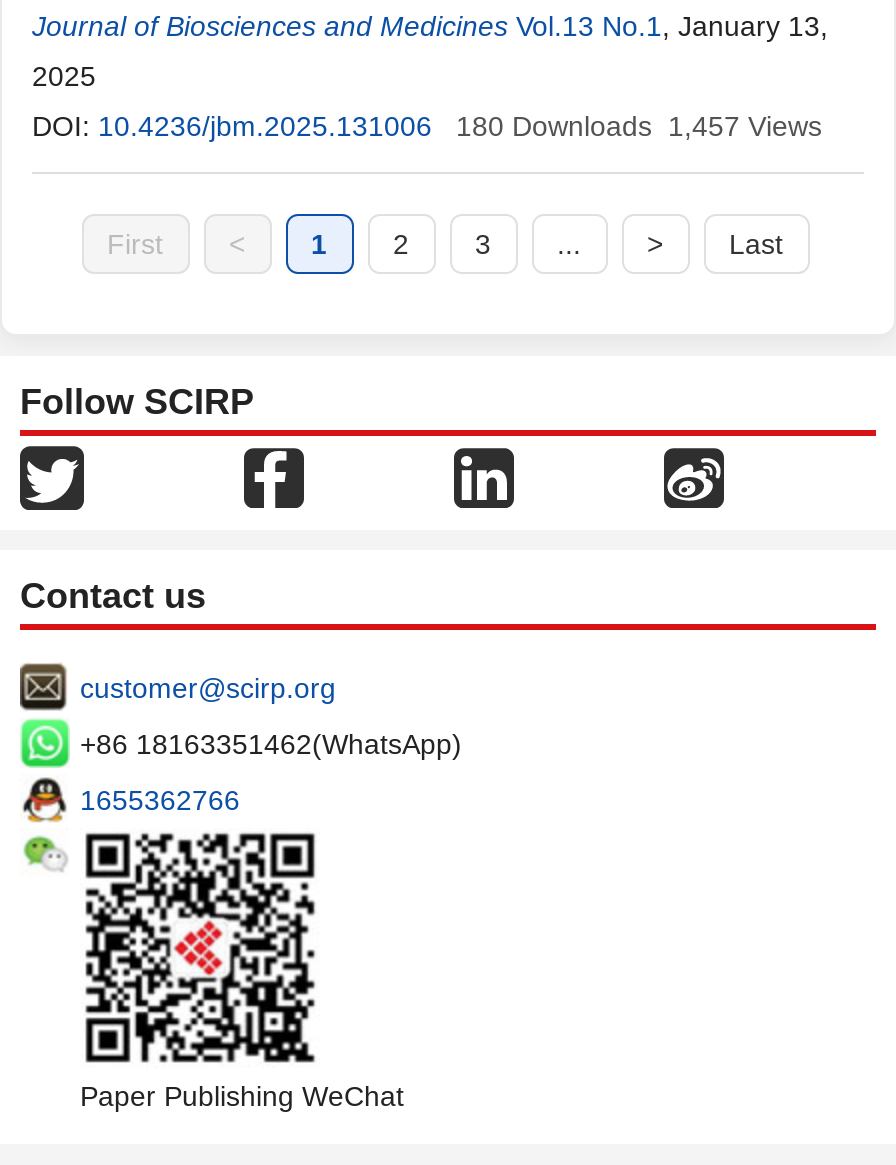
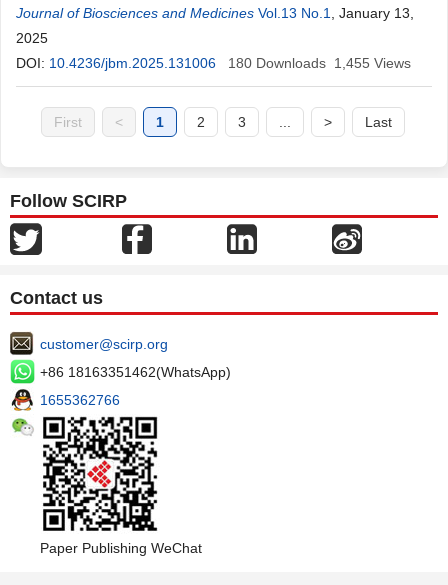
- 180 Downloads 1,457 Views
+ 180 Downloads 1,455 Views
